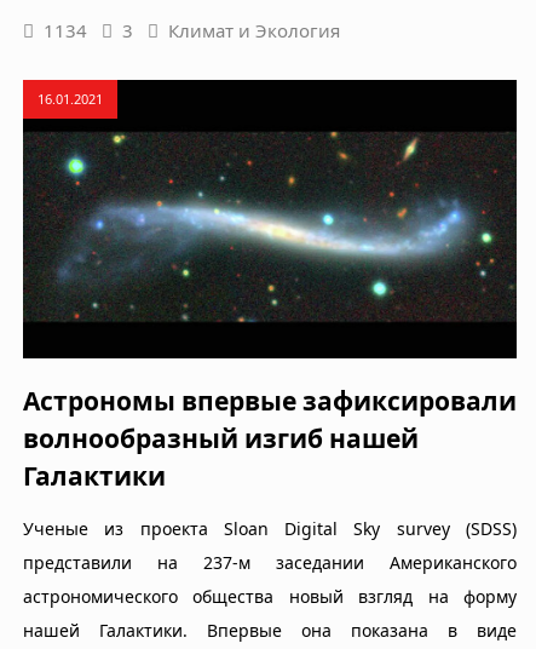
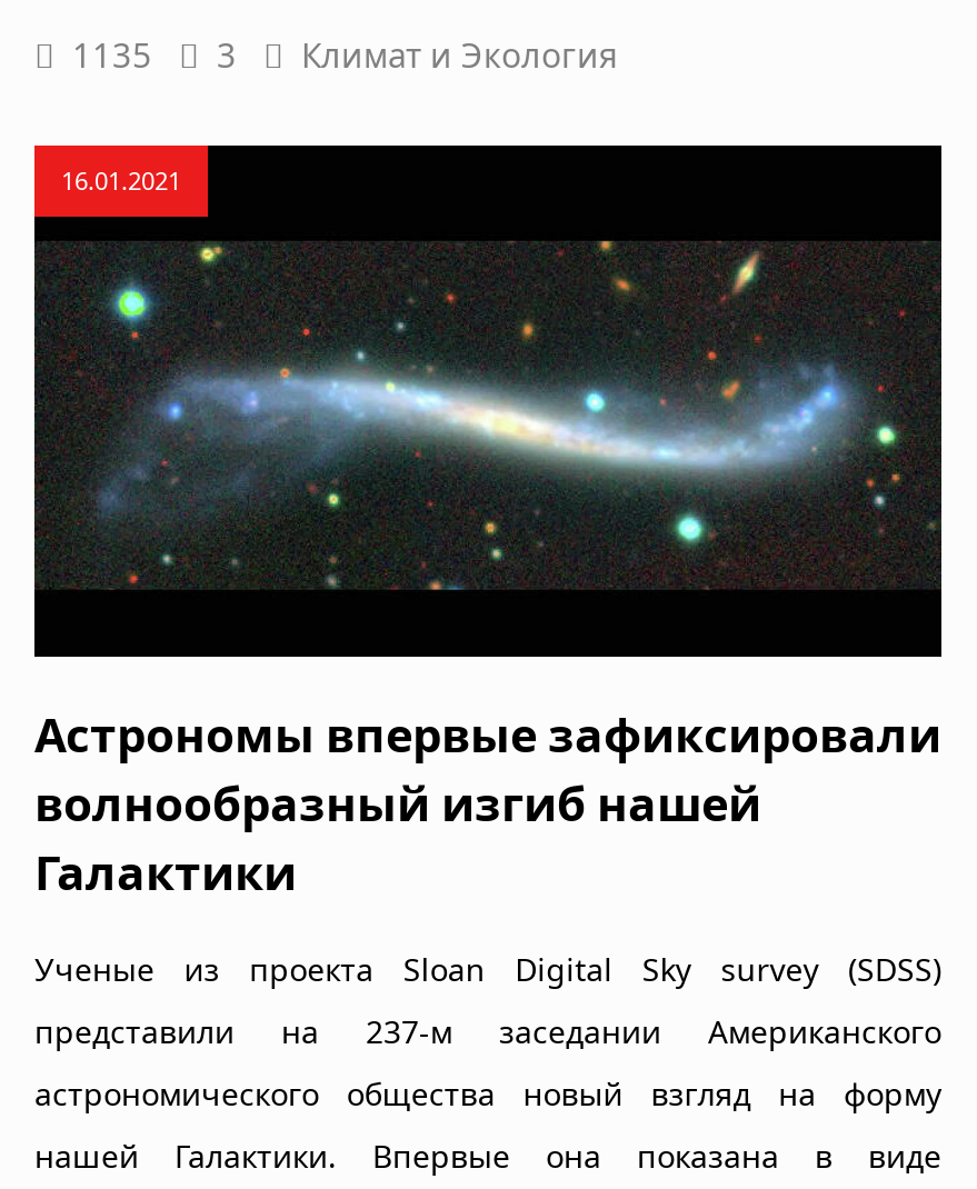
- 1134 3 Климат и Экология
+ 1135 3 Климат и Экология
